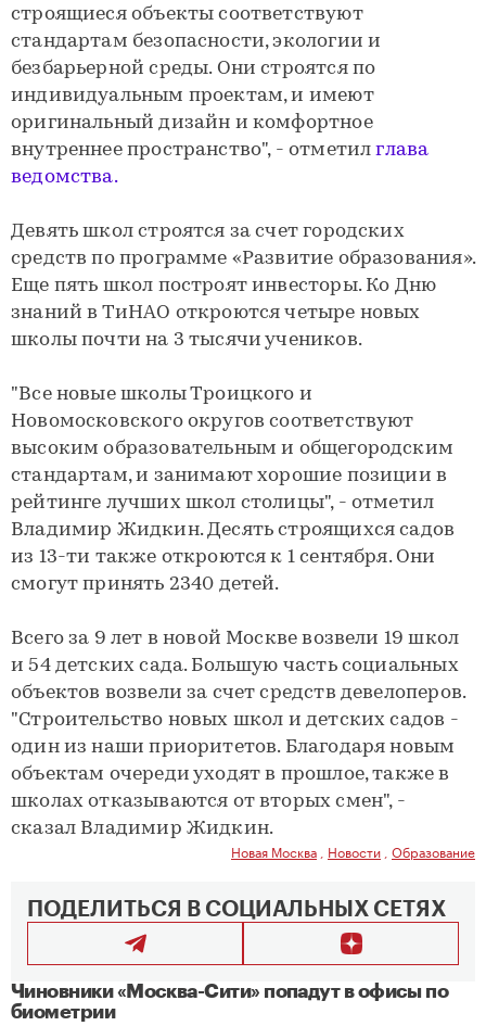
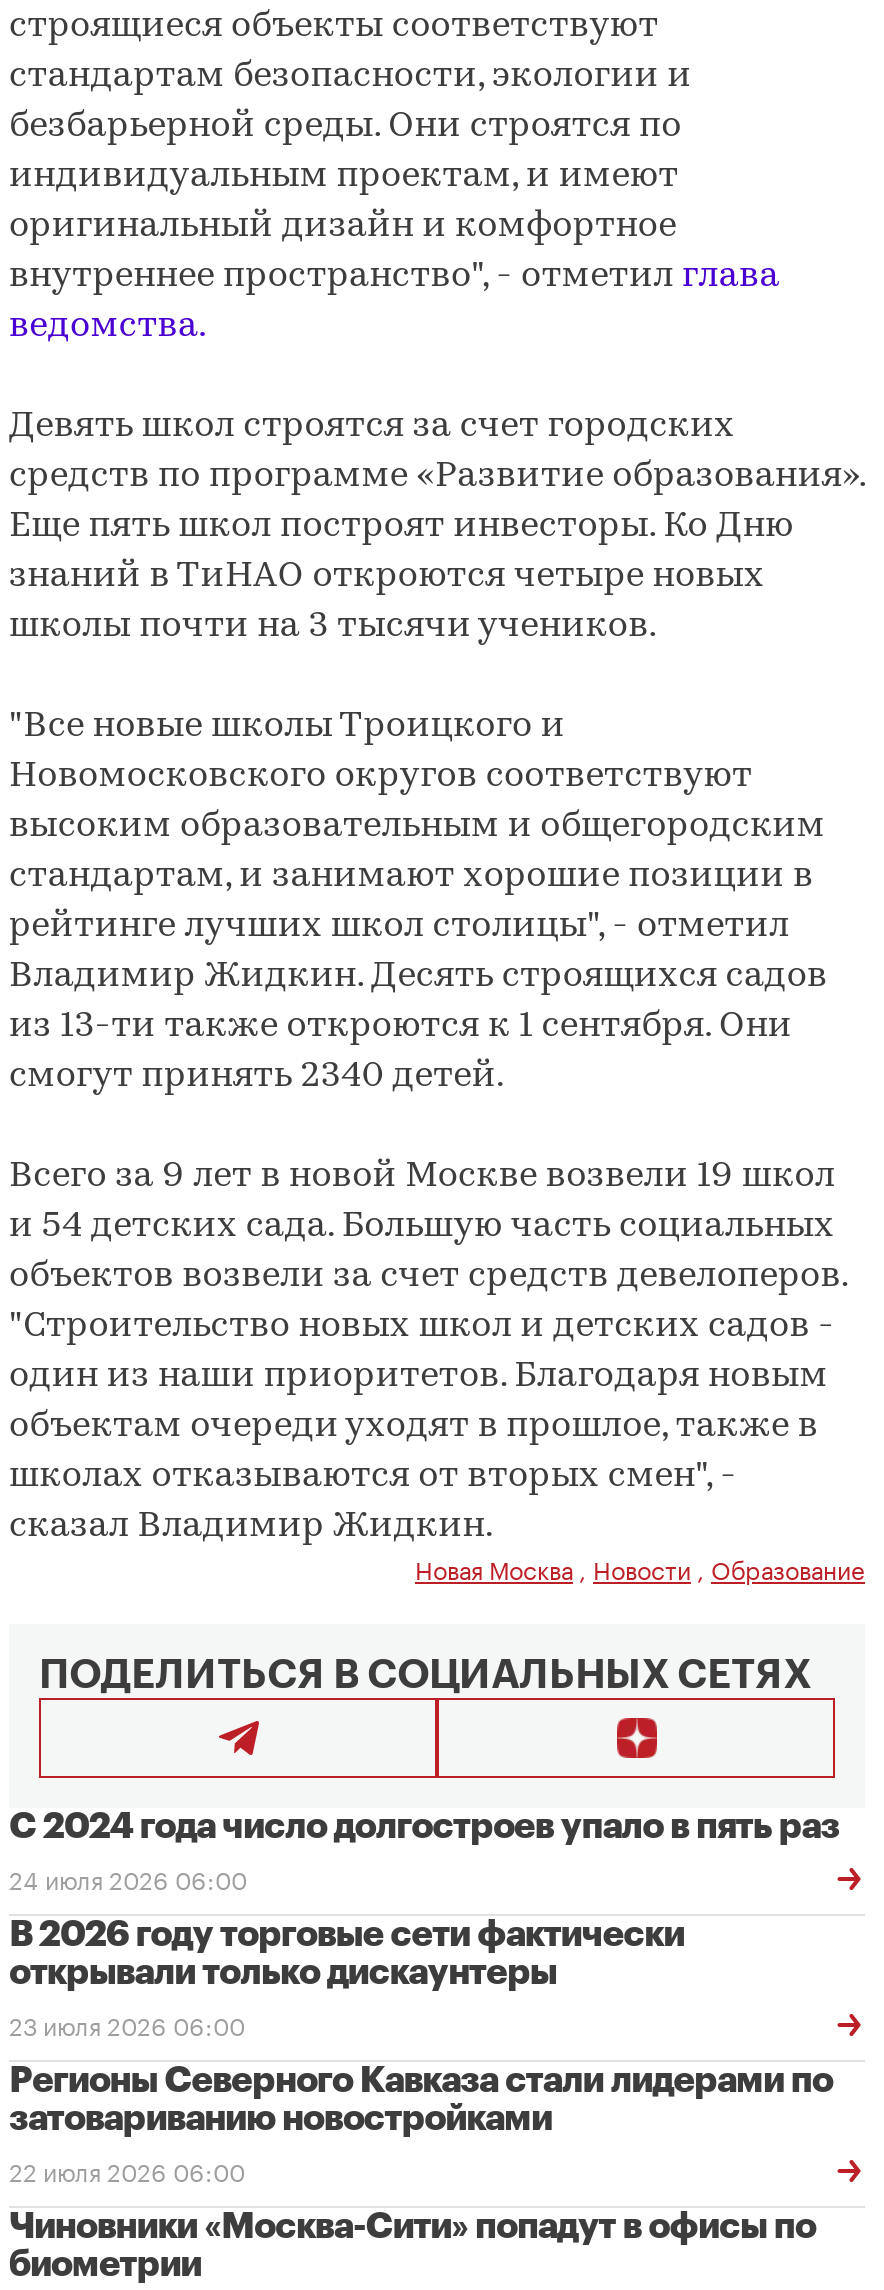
+ С 2024 года число долгостроев упало в пять раз
+ 24 июля 2026 06:00
+ В 2026 году торговые сети фактически
+ открывали только дискаунтеры
+ 23 июля 2026 06:00
+ Регионы Северного Кавказа стали лидерами по
+ затовариванию новостройками
+ 22 июля 2026 06:00
